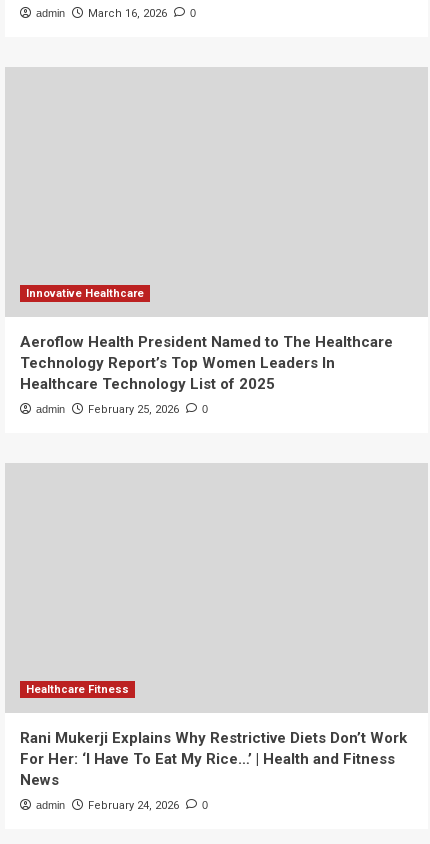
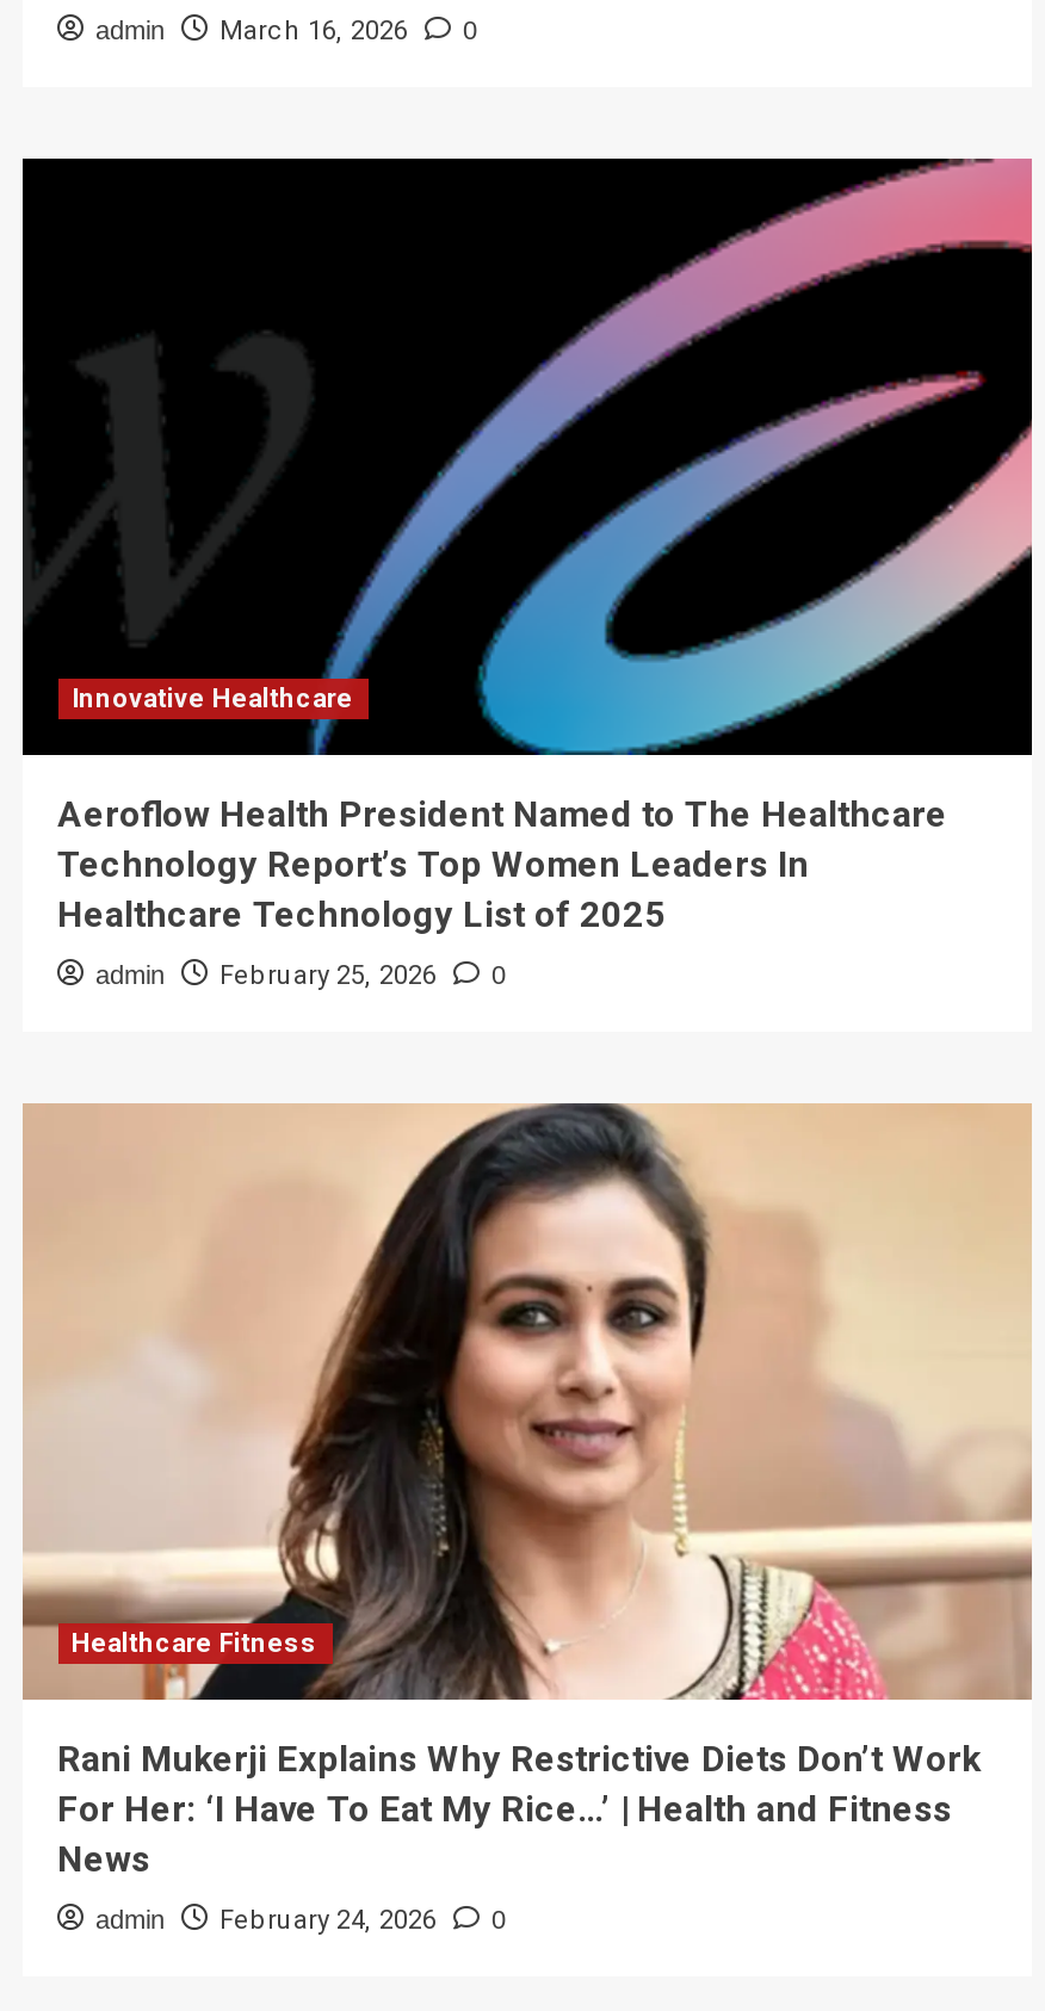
+ [image]

+ [image]
